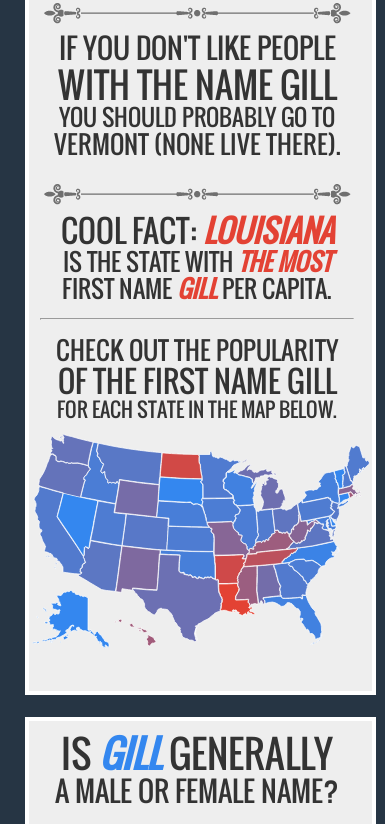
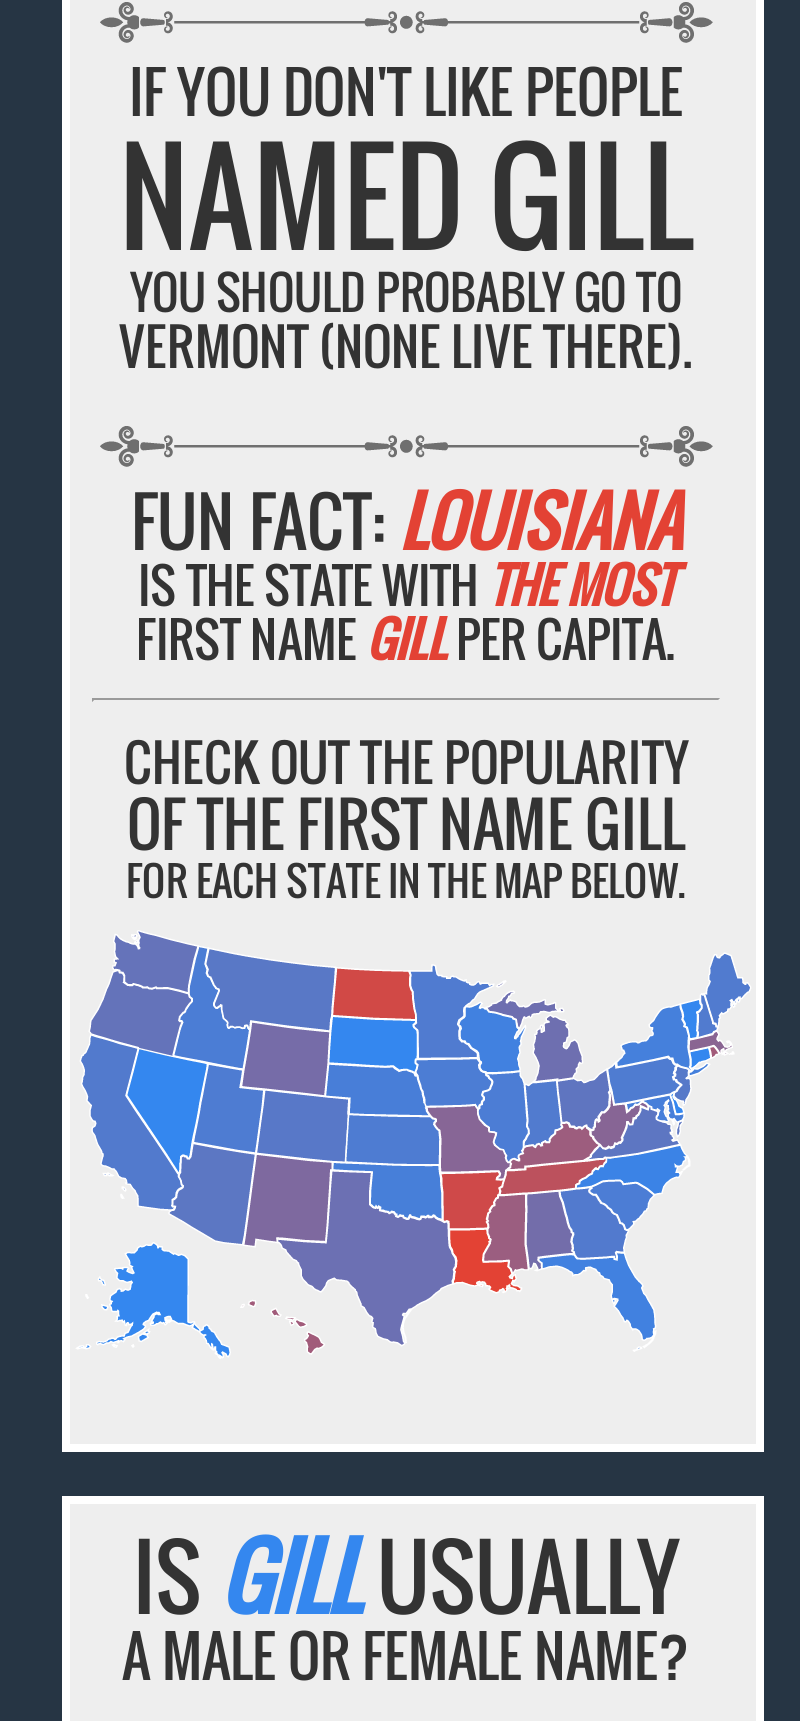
- WITH THE NAME GILL
+ NAMED GILL

- COOL FACT: LOUISIANA
+ FUN FACT: LOUISIANA

- IS GILLGENERALLY
+ IS GILLUSUALLY
